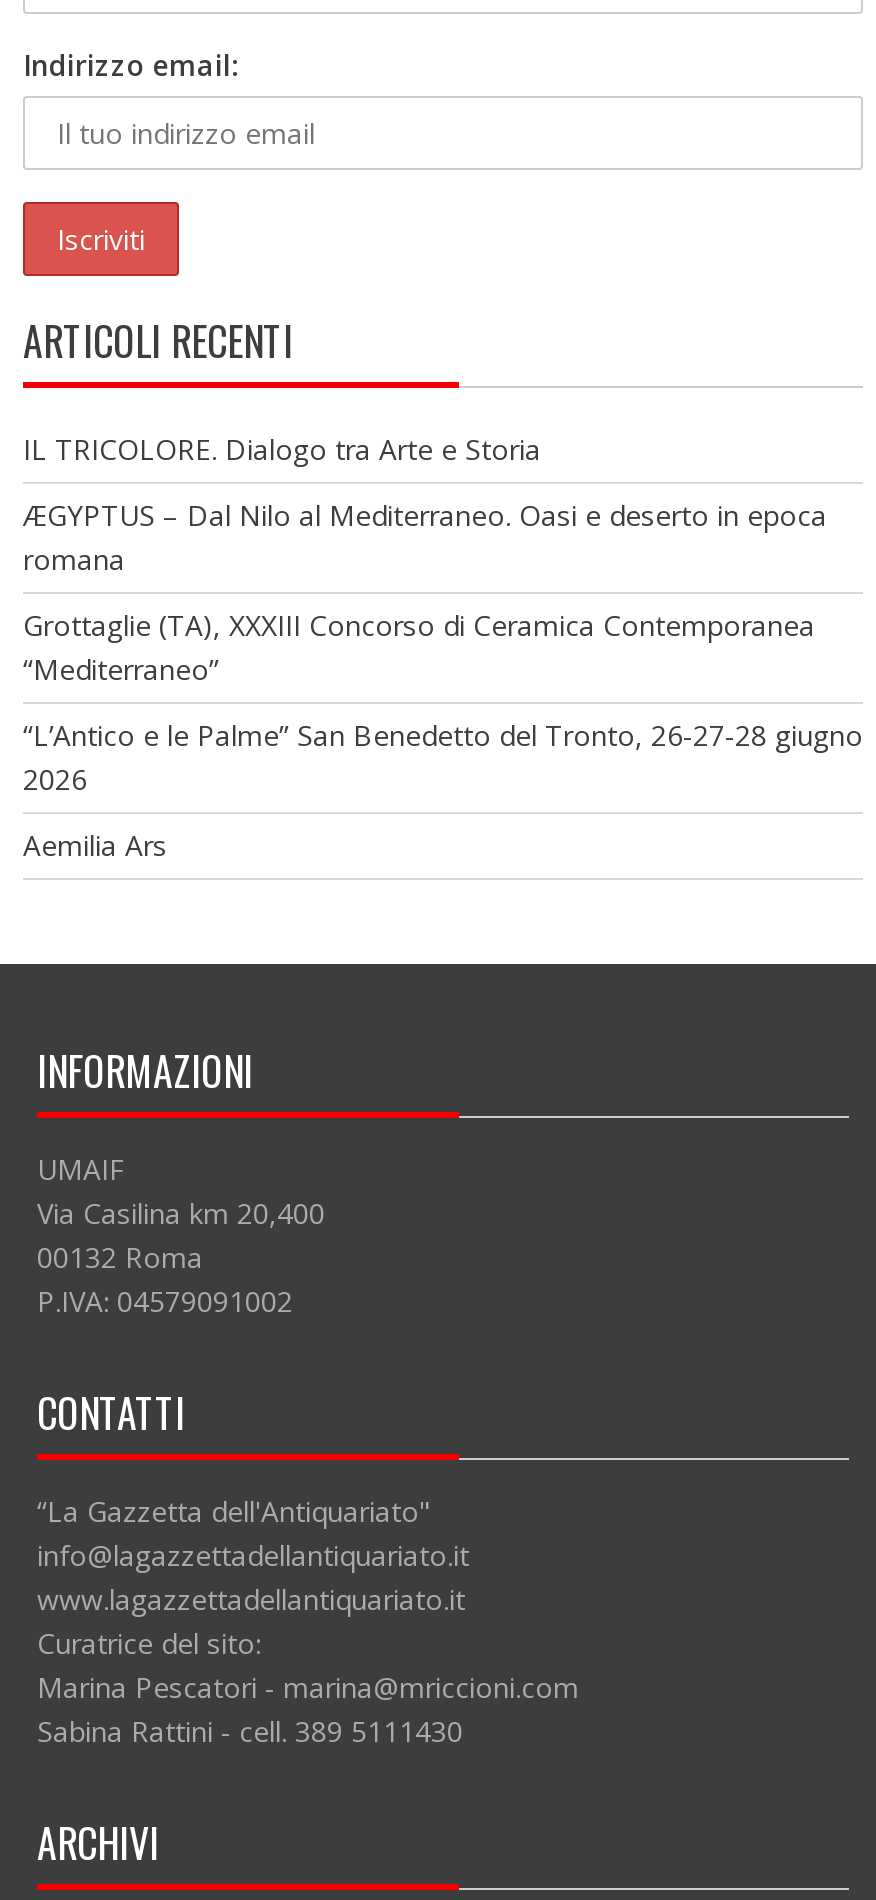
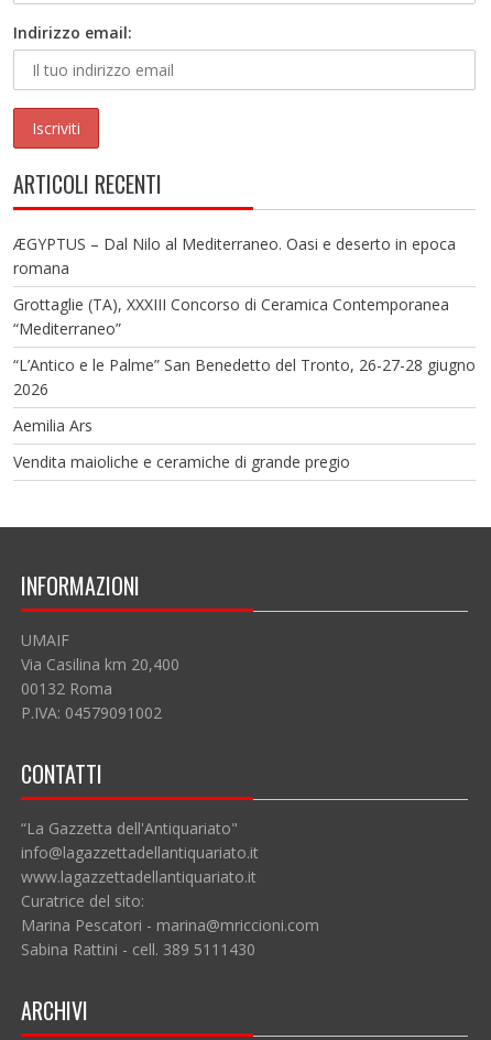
- IL TRICOLORE. Dialogo tra Arte e Storia

moved up: ÆGYPTUS – Dal Nilo al Mediterraneo. Oasi e deserto in epoca | romana | Grottaglie (TA), XXXIII Concorso di Ceramica Contemporanea | “Mediterraneo” | “L’Antico e le Palme” San Benedetto del Tronto, 26-27-28 giugno | 2026 | Aemilia Ars

+ Vendita maioliche e ceramiche di grande pregio
